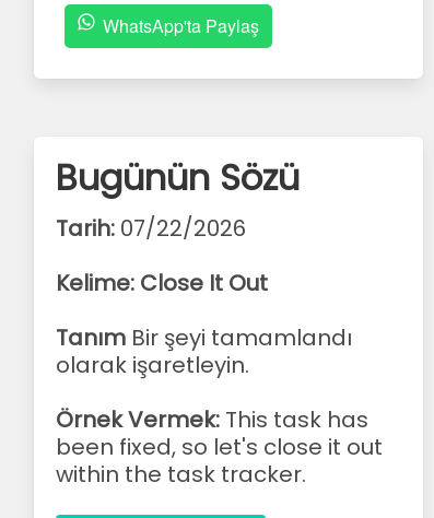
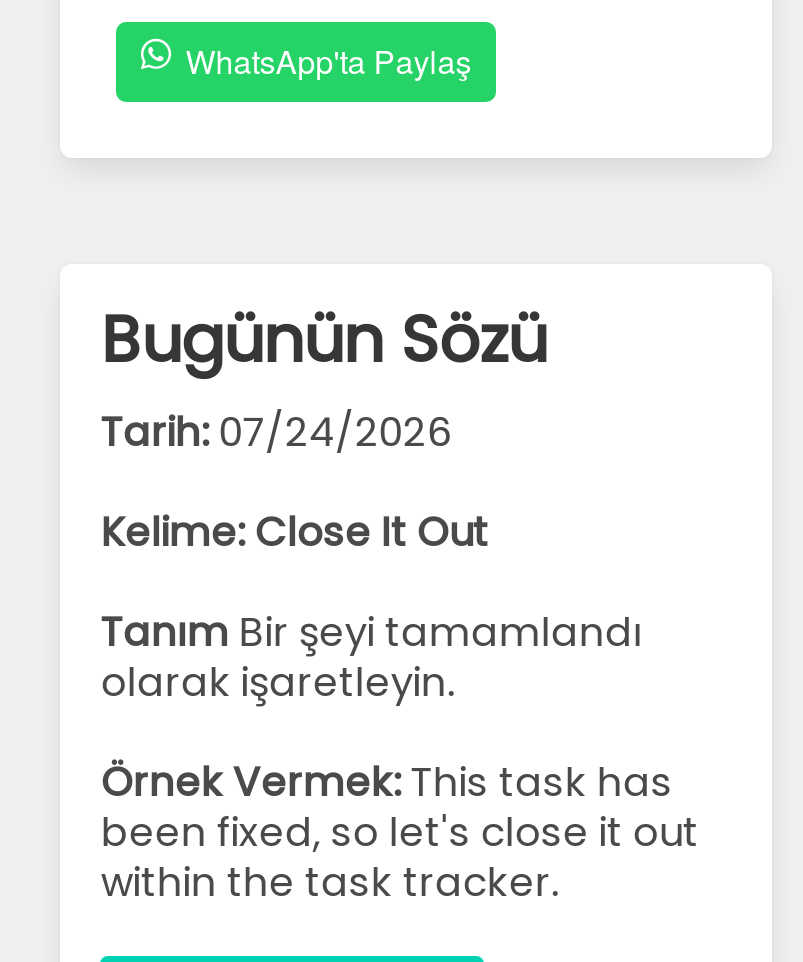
- Tarih: 07/22/2026
+ Tarih: 07/24/2026
